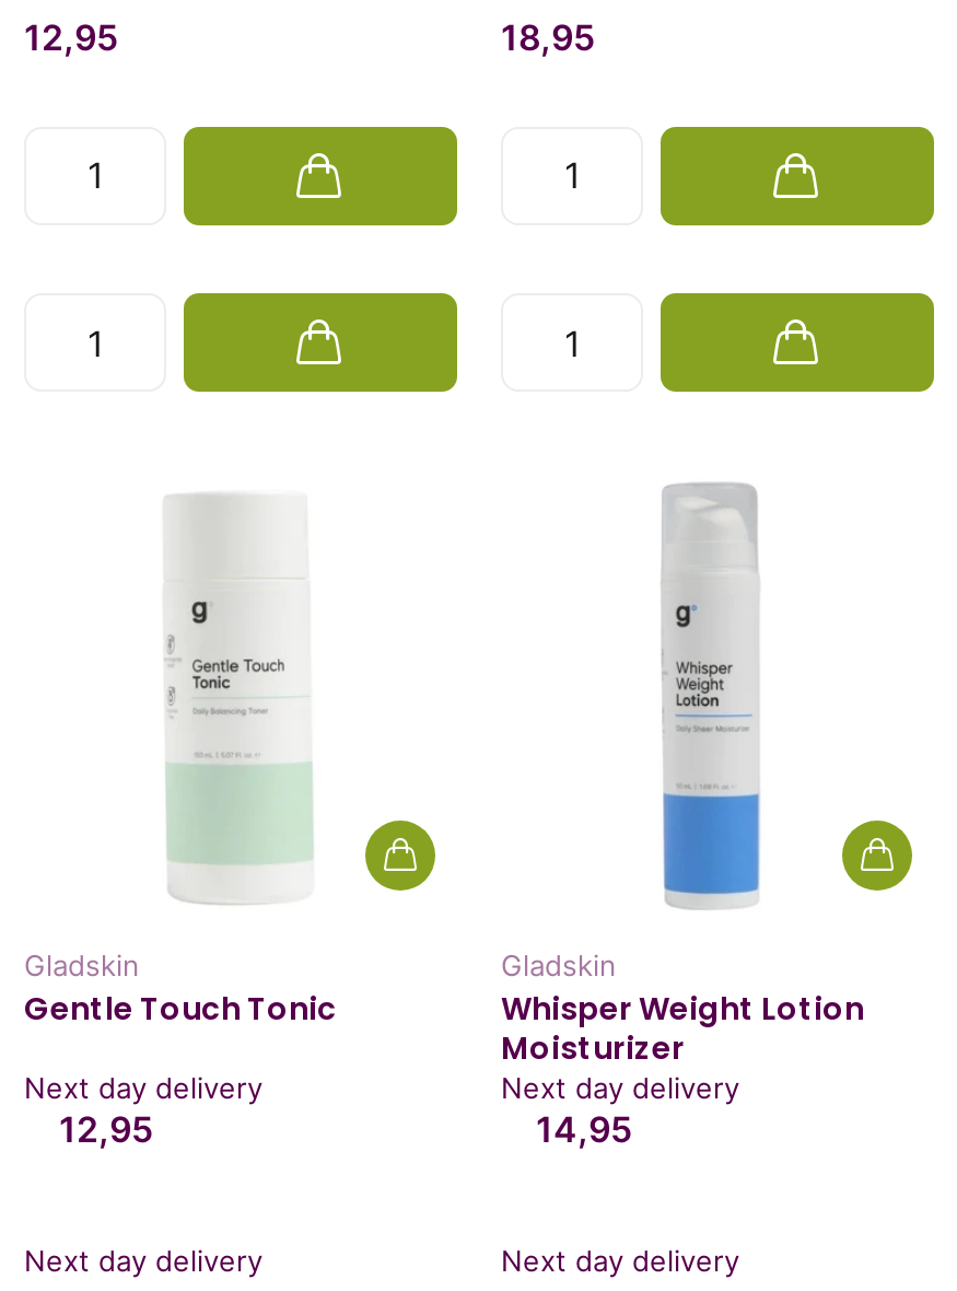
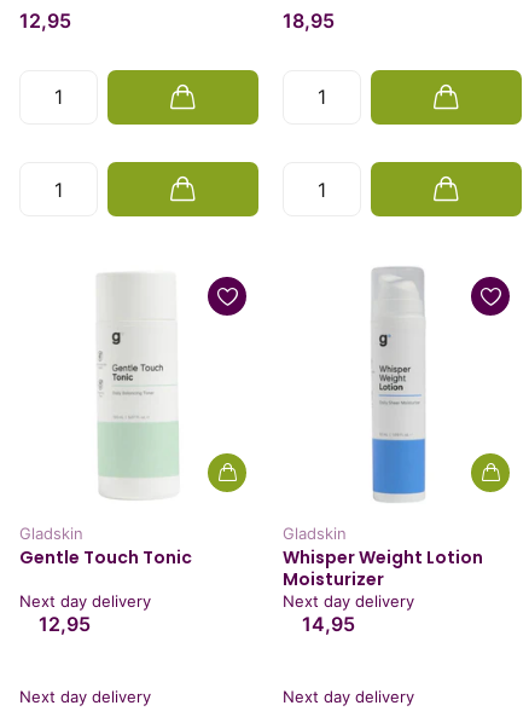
+ [image]

+ [image]
